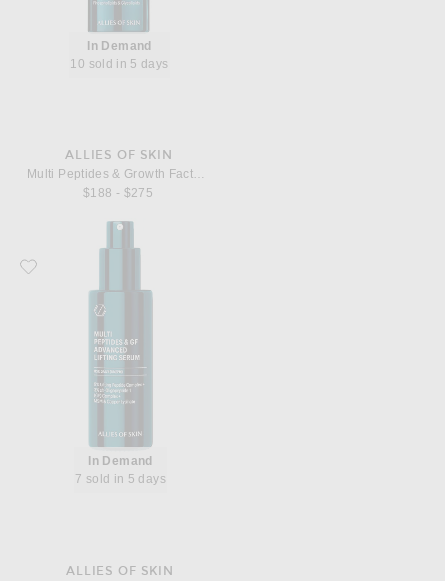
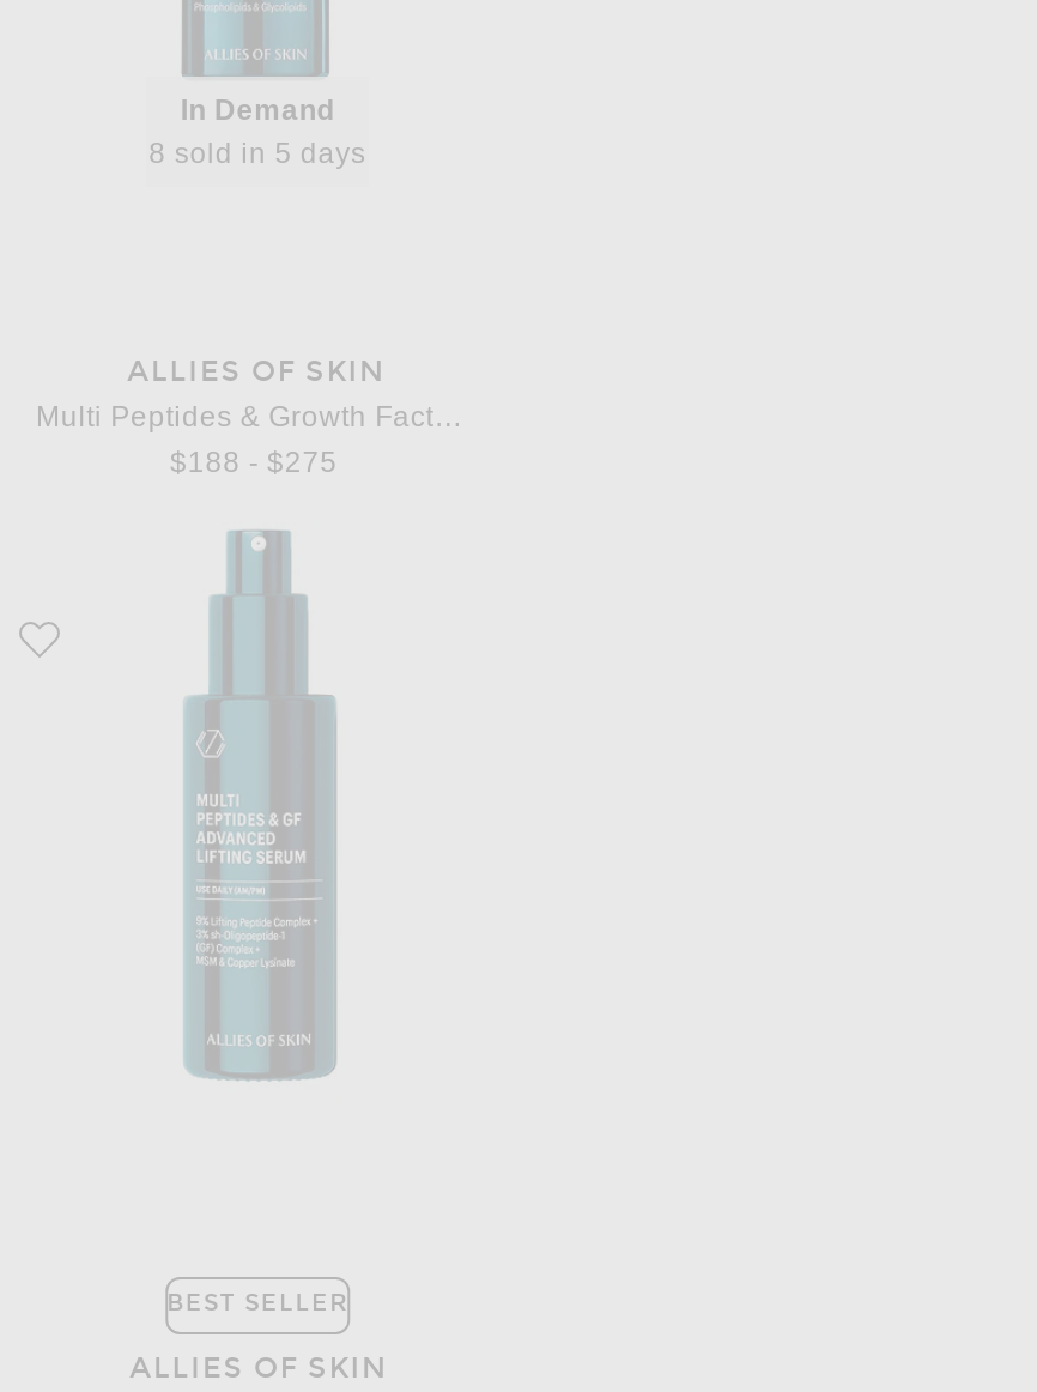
- 10 sold in 5 days
+ 8 sold in 5 days

- In Demand
- 7 sold in 5 days
+ BEST SELLER
